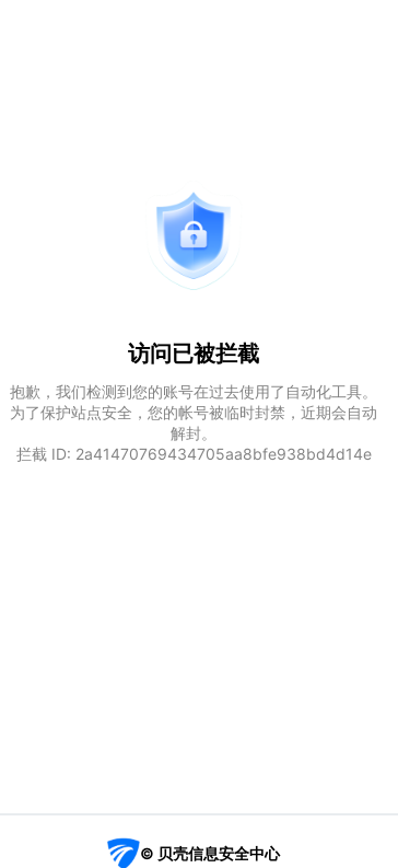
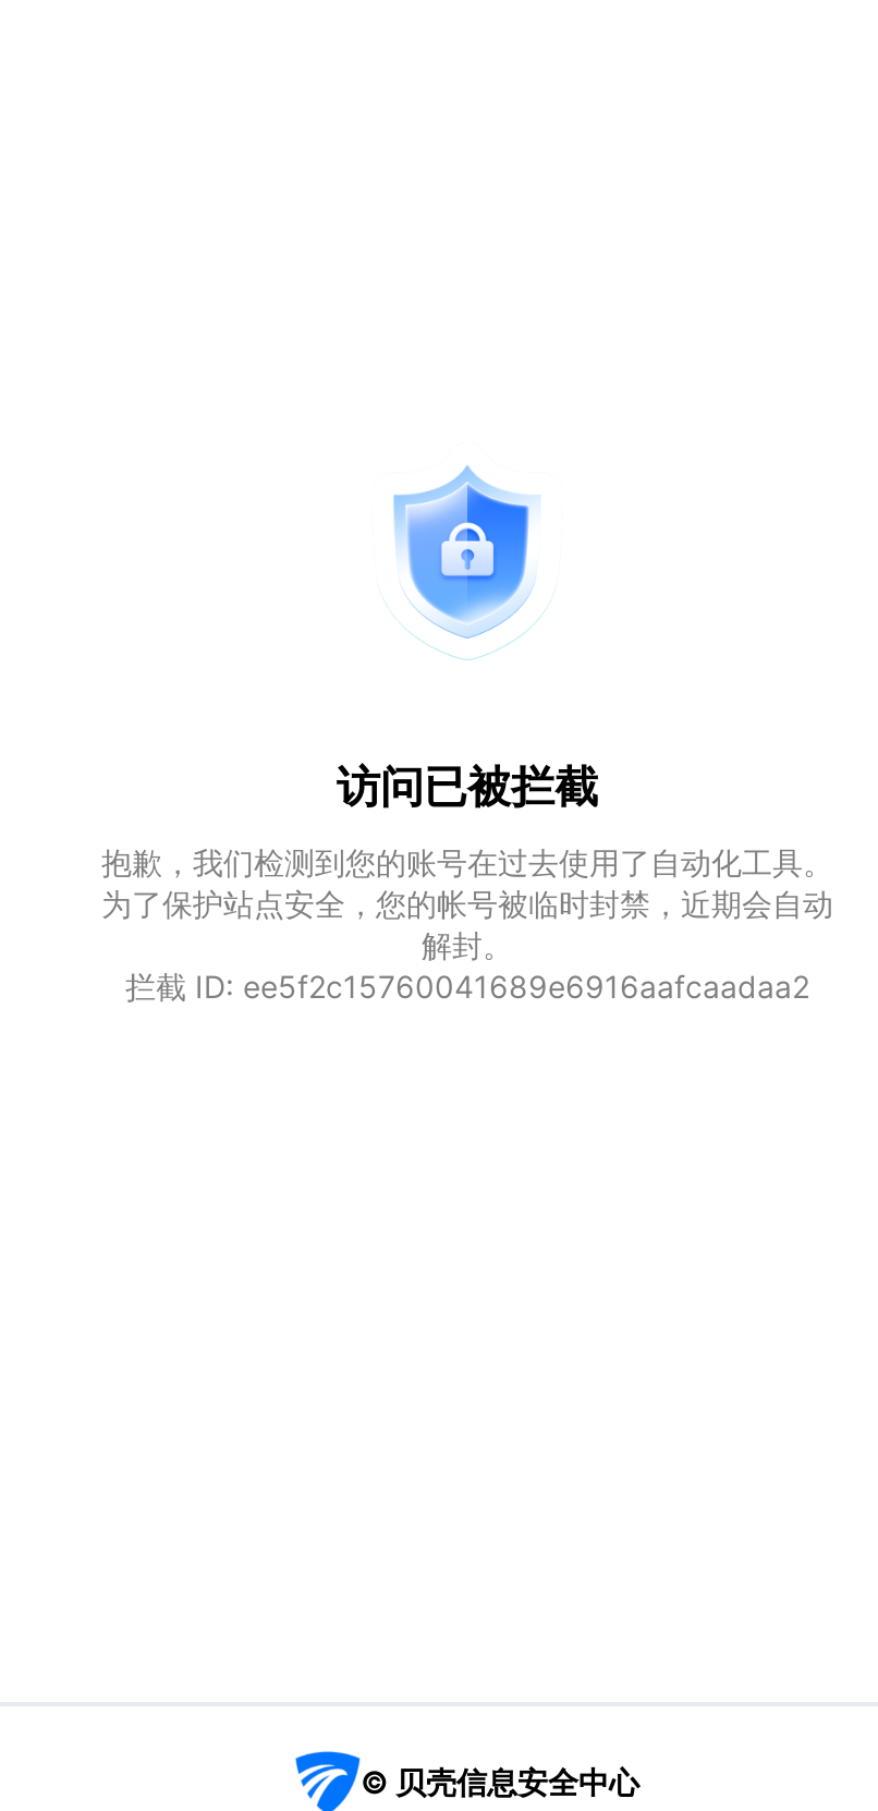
- 拦截 ID: 2a41470769434705aa8bfe938bd4d14e
+ 拦截 ID: ee5f2c15760041689e6916aafcaadaa2
